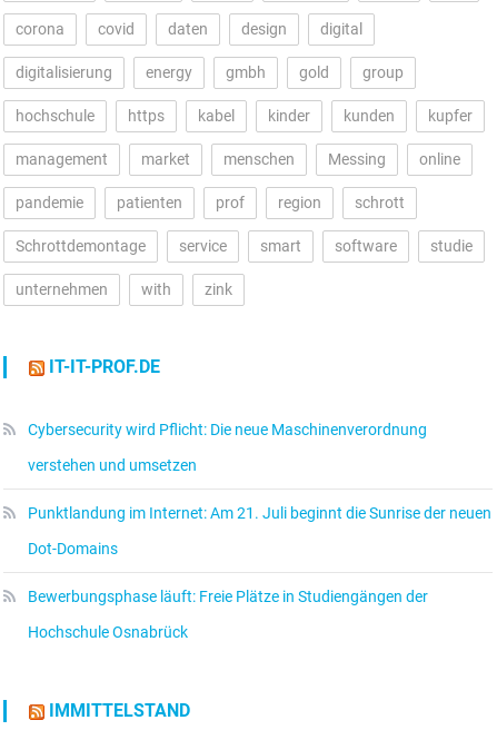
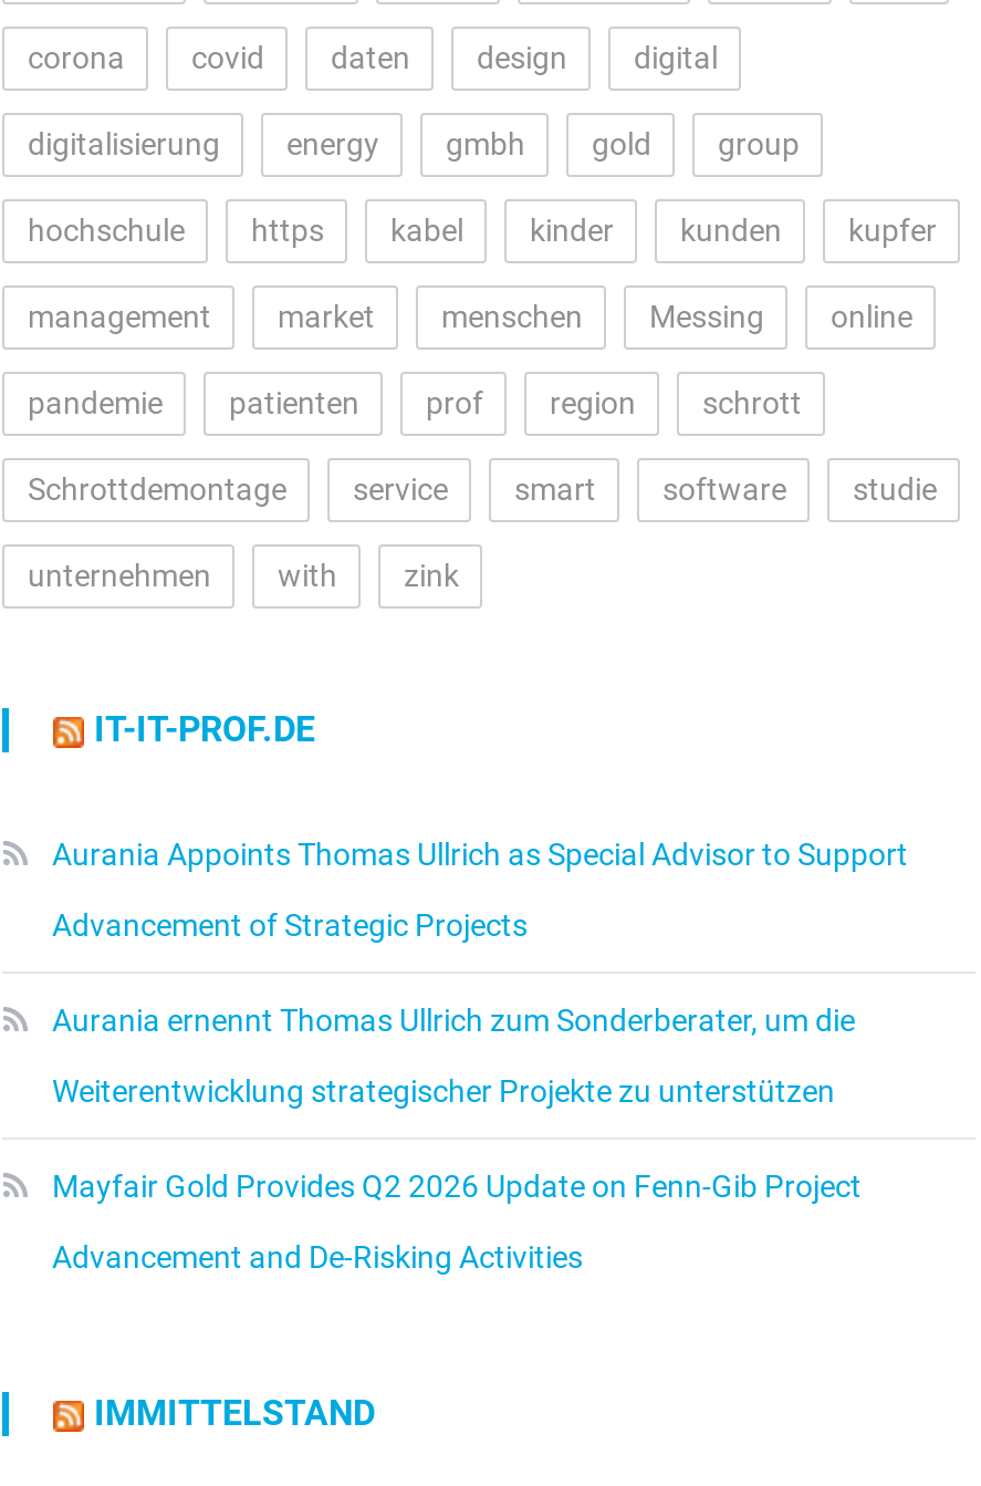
- Cybersecurity wird Pflicht: Die neue Maschinenverordnung
+ Aurania Appoints Thomas Ullrich as Special Advisor to Support

- verstehen und umsetzen
+ Advancement of Strategic Projects

- Punktlandung im Internet: Am 21. Juli beginnt die Sunrise der neuen
+ Aurania ernennt Thomas Ullrich zum Sonderberater, um die

- Dot-Domains
+ Weiterentwicklung strategischer Projekte zu unterstützen

- Bewerbungsphase läuft: Freie Plätze in Studiengängen der
+ Mayfair Gold Provides Q2 2026 Update on Fenn-Gib Project

- Hochschule Osnabrück
+ Advancement and De-Risking Activities
